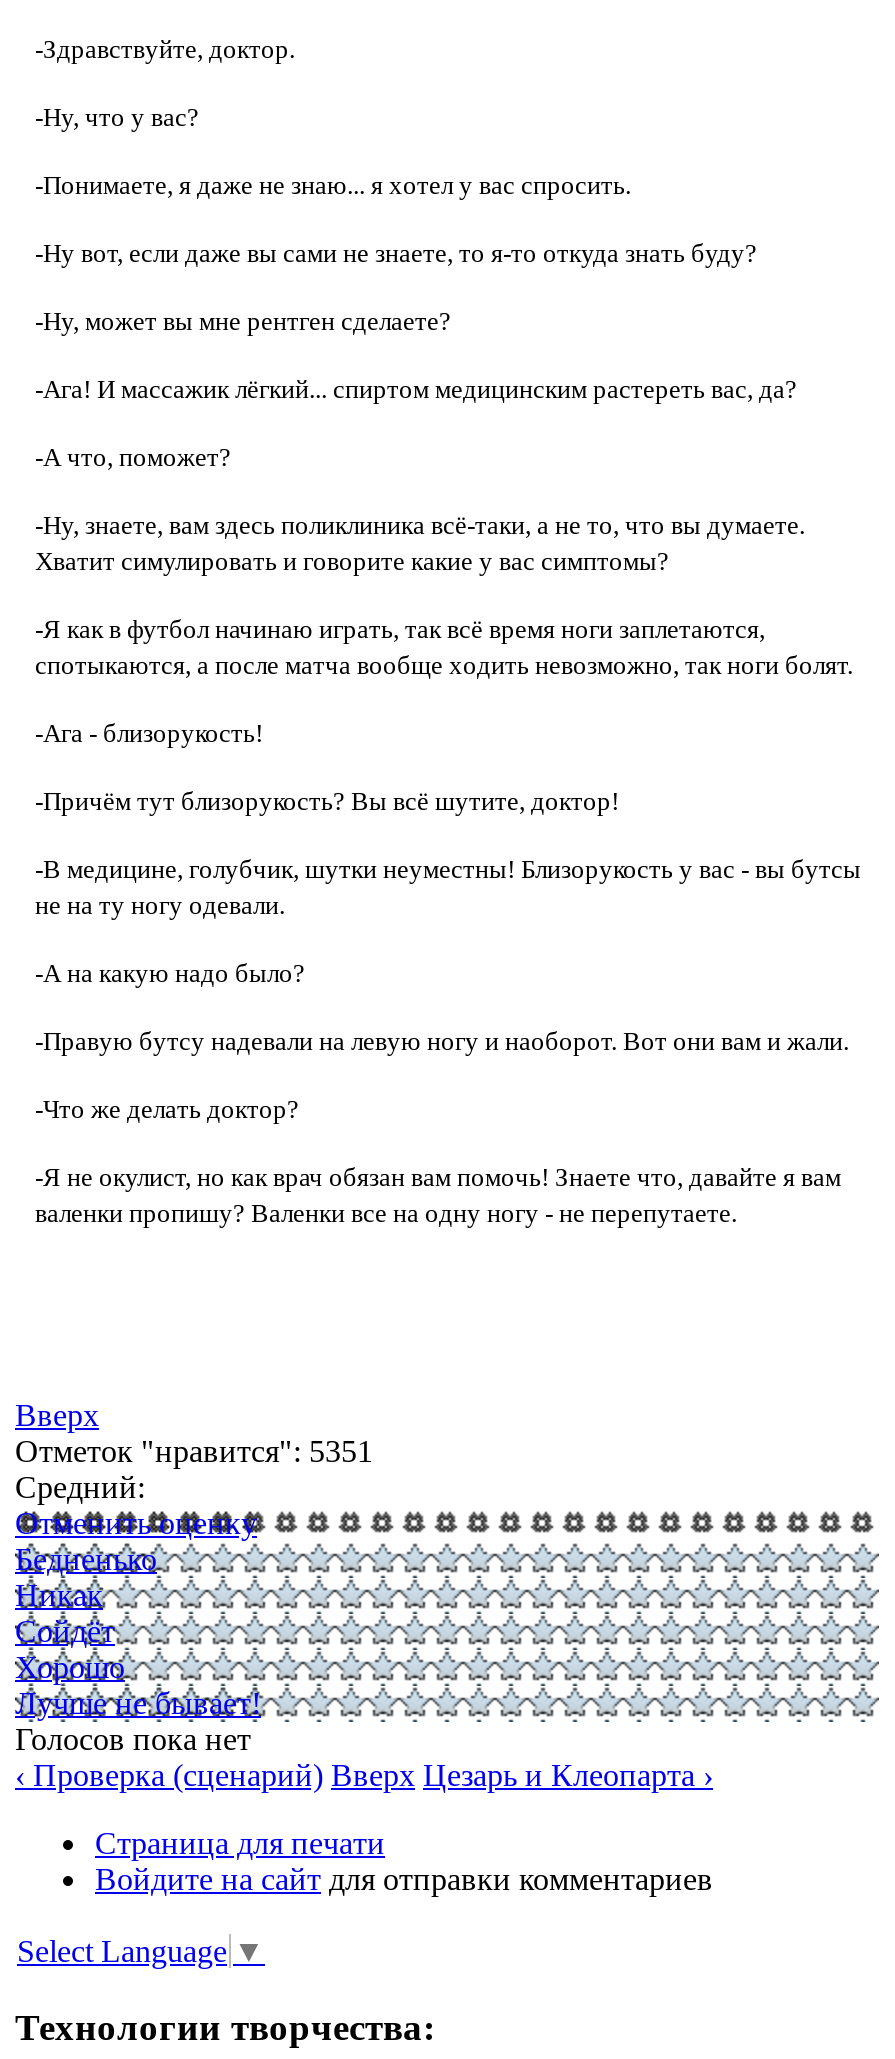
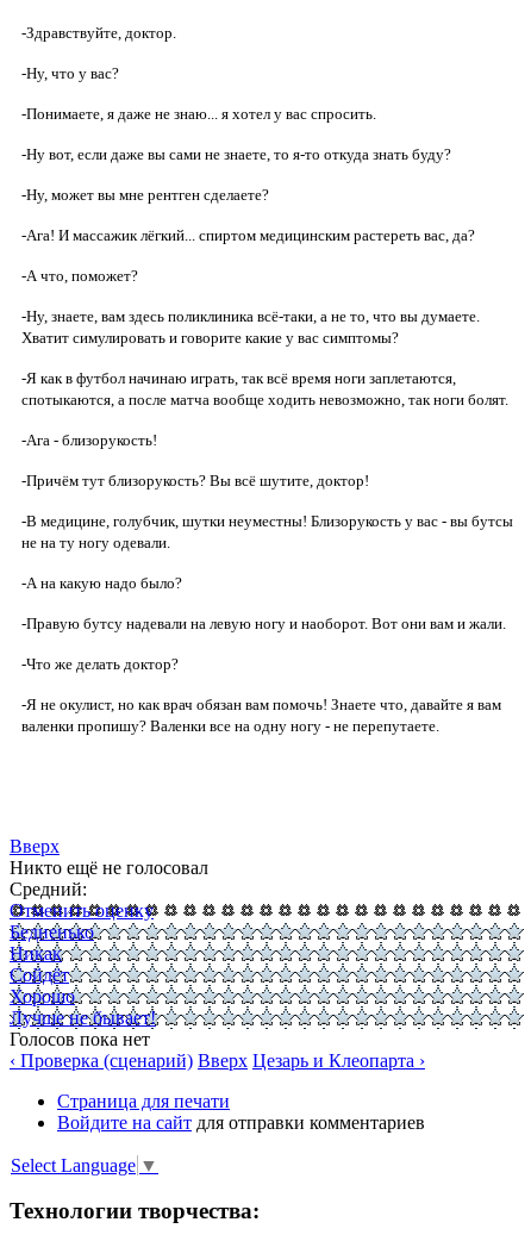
- Отметок "нравится": 5351
+ Никто ещё не голосовал
